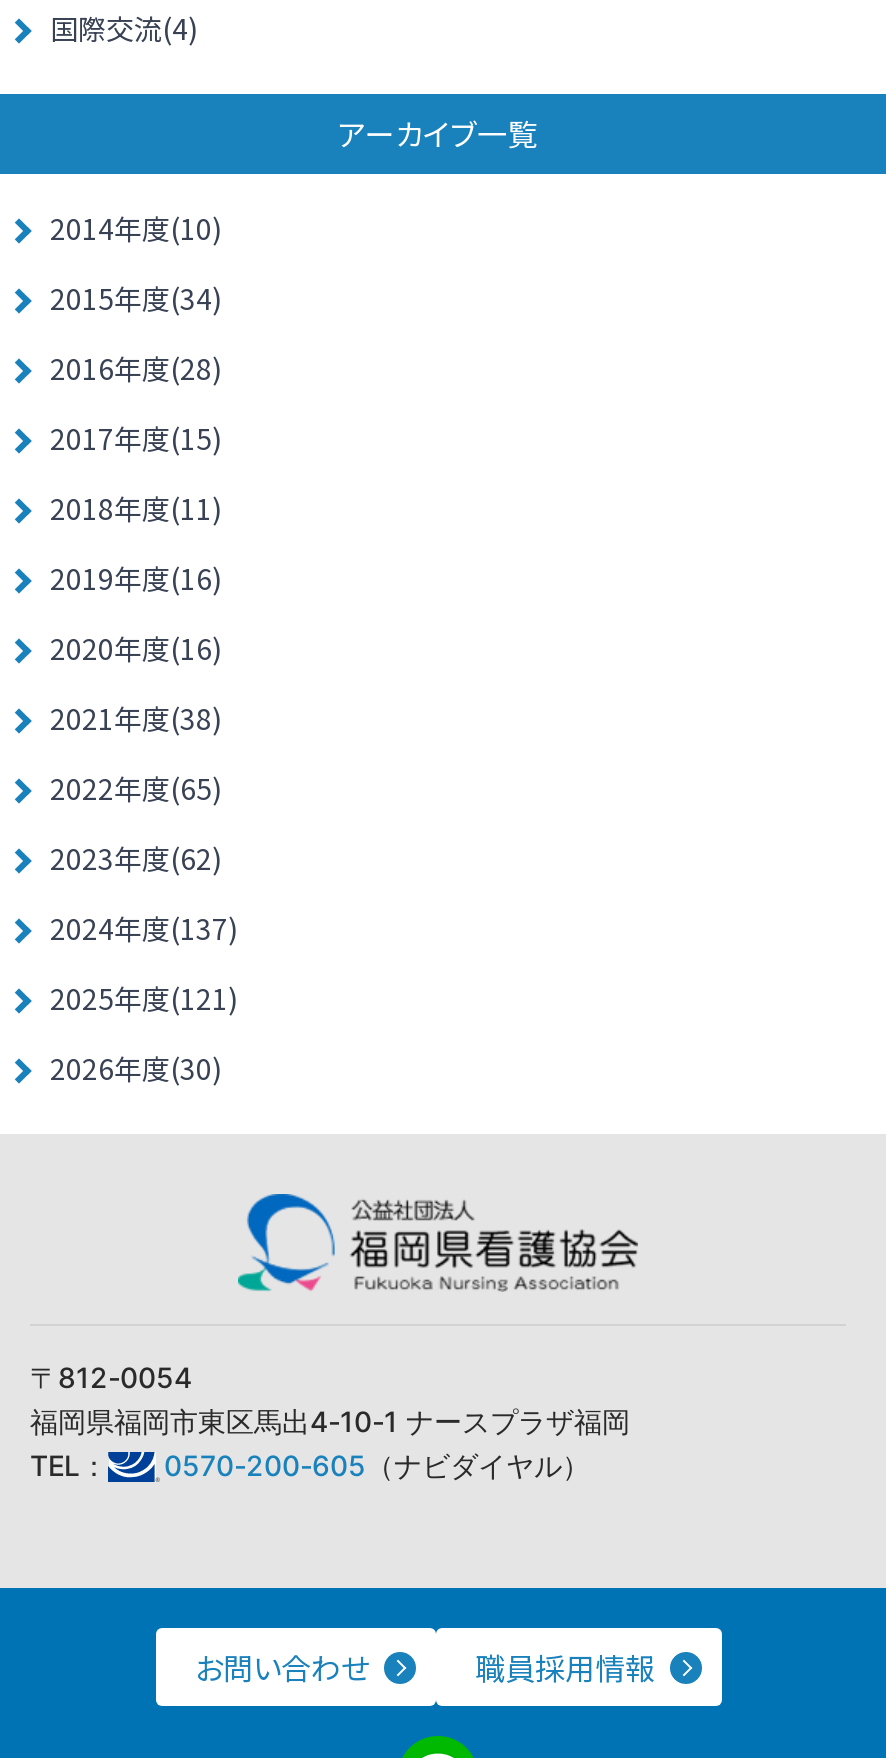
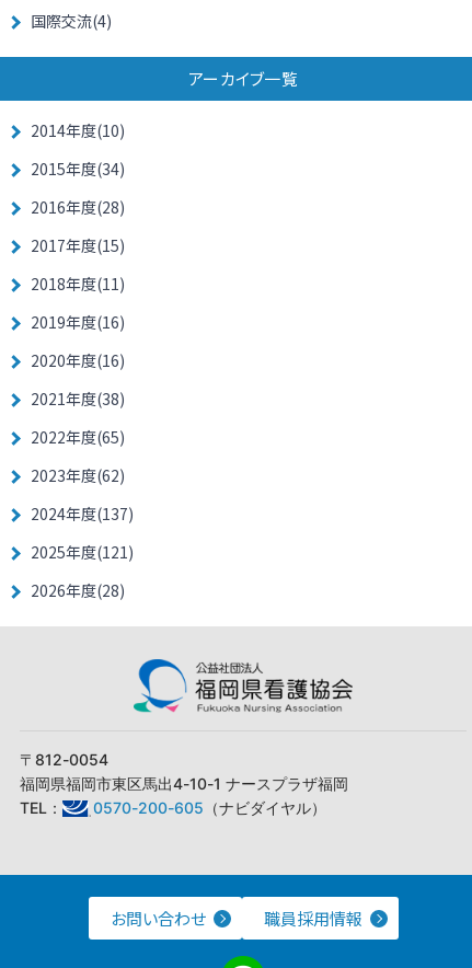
- 2026年度(30)
+ 2026年度(28)
